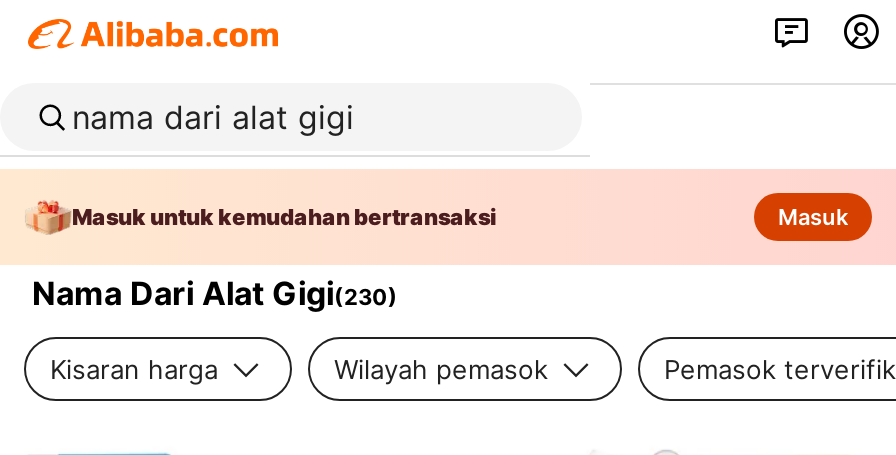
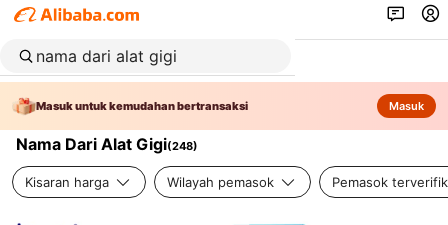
- Nama Dari Alat Gigi(230)
+ Nama Dari Alat Gigi(248)
